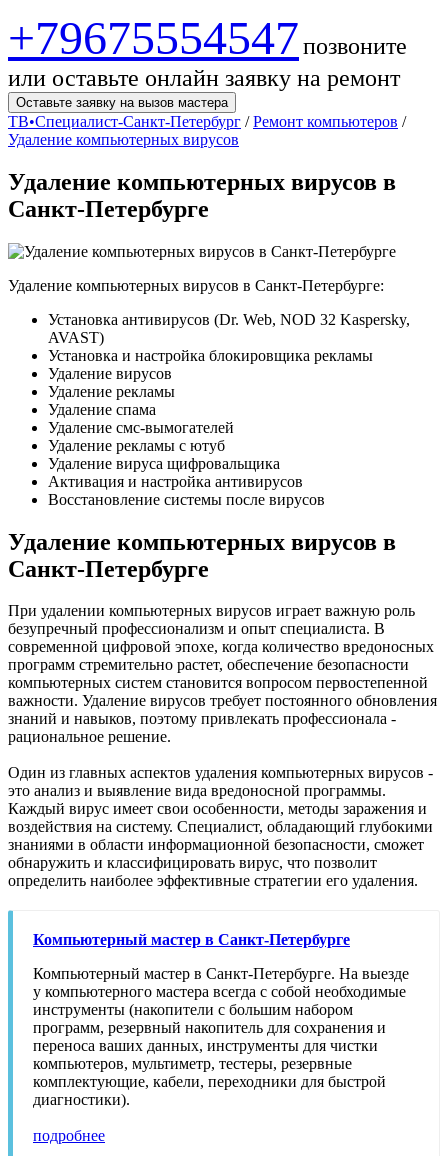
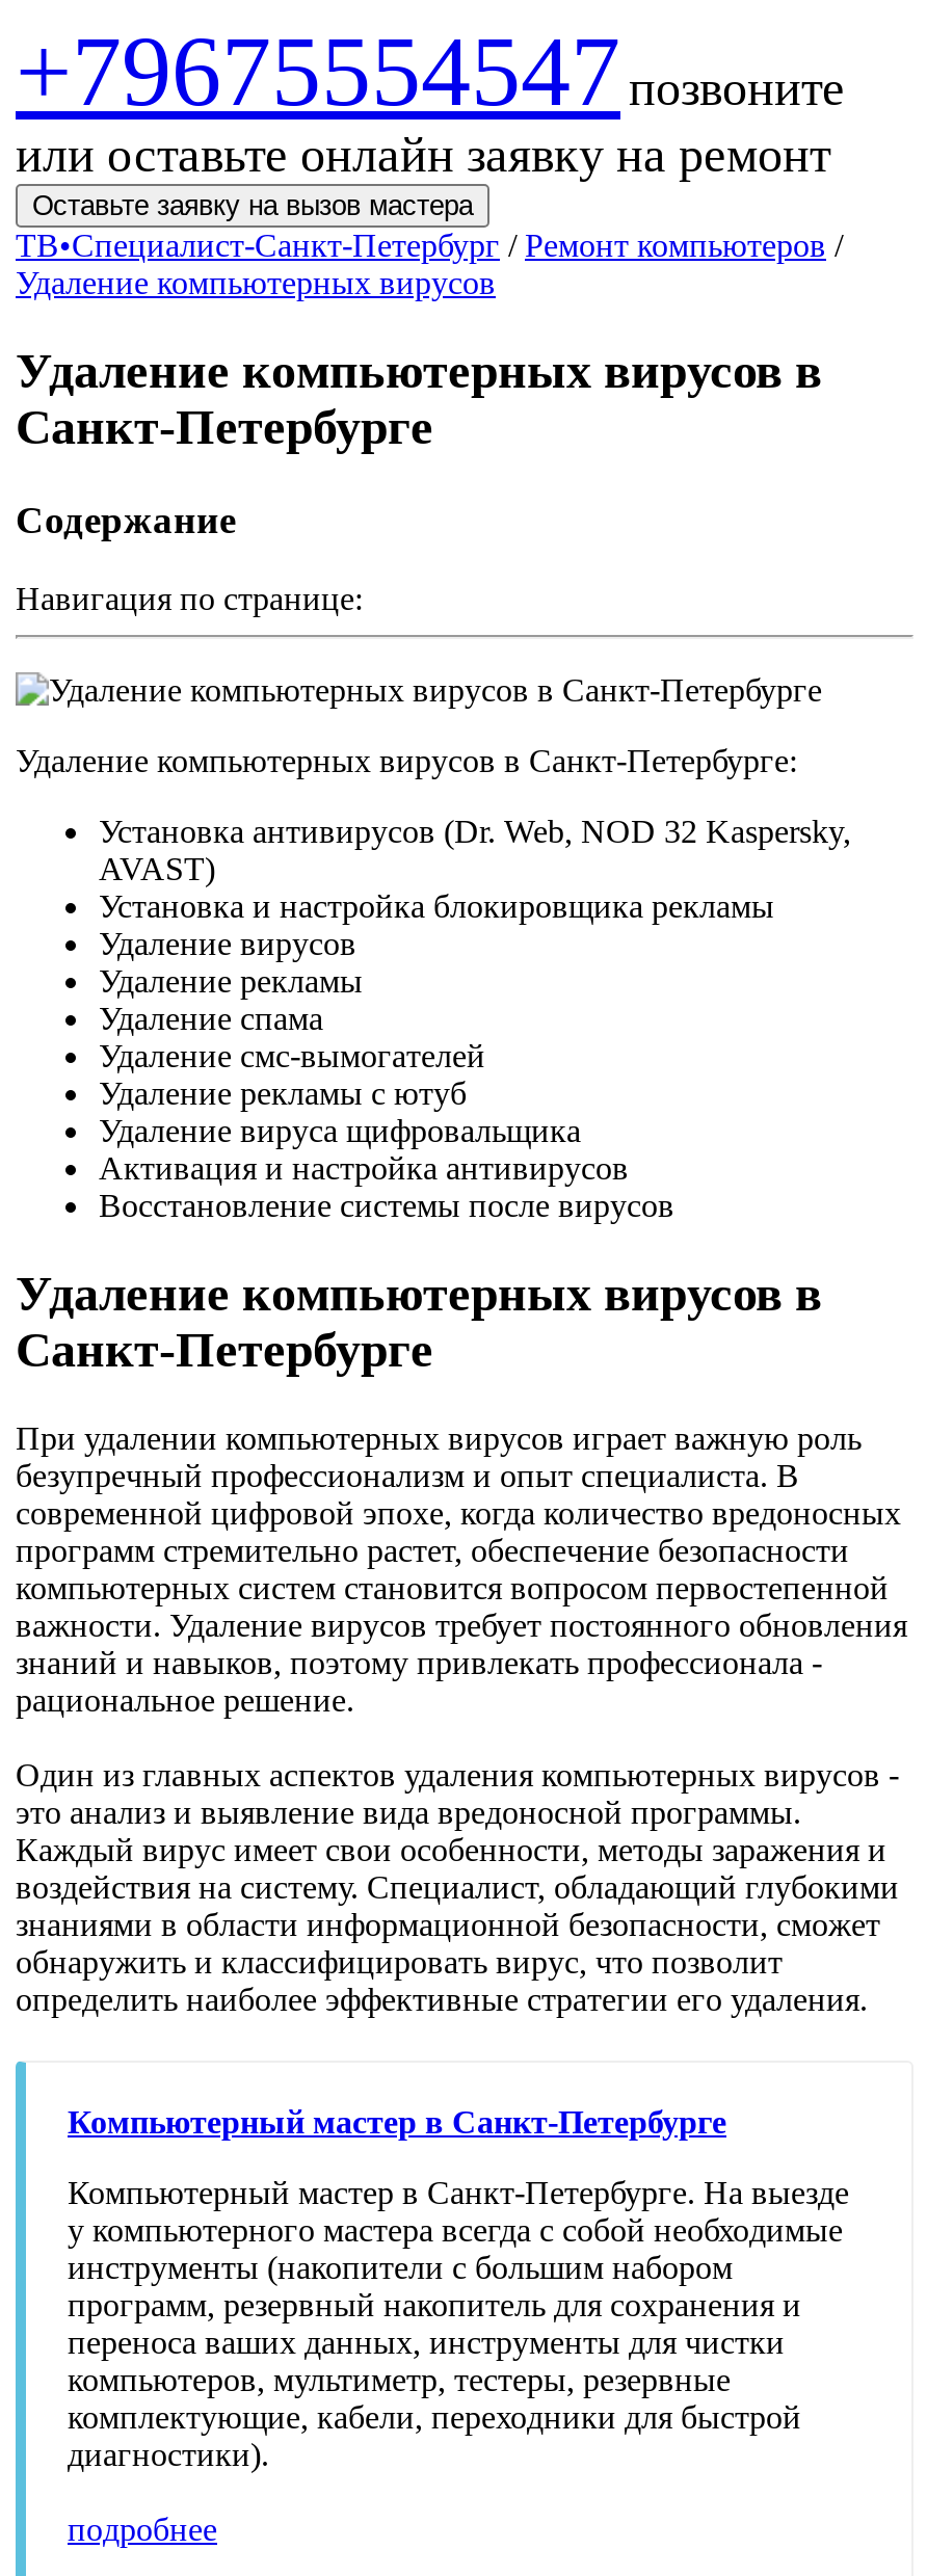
+ Содержание
+ Навигация по странице:
